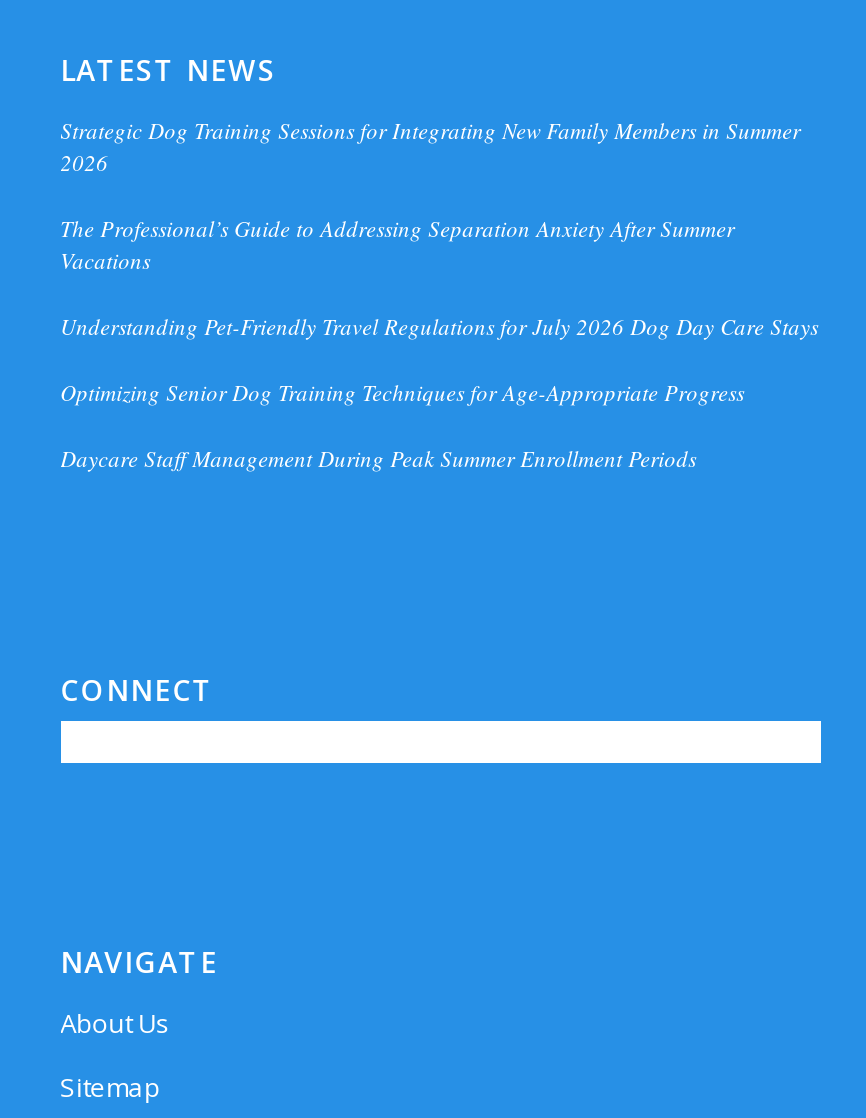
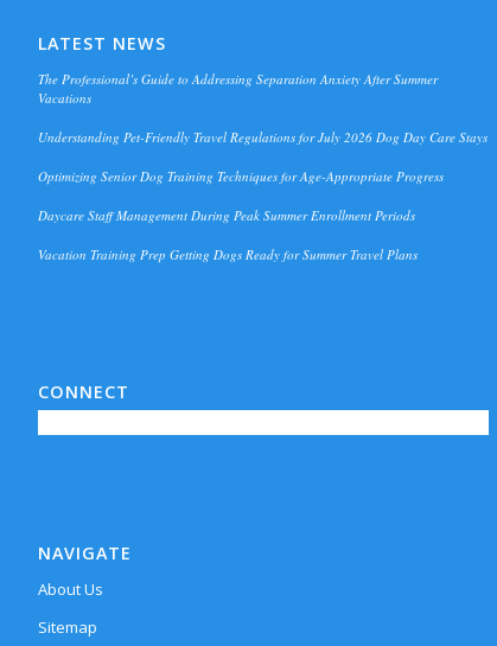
- Strategic Dog Training Sessions for Integrating New Family Members in Summer
- 2026

moved up: The Professional’s Guide to Addressing Separation Anxiety After Summer | Vacations | Understanding Pet-Friendly Travel Regulations for July 2026 Dog Day Care Stays | Optimizing Senior Dog Training Techniques for Age-Appropriate Progress | Daycare Staff Management During Peak Summer Enrollment Periods

+ Vacation Training Prep Getting Dogs Ready for Summer Travel Plans
